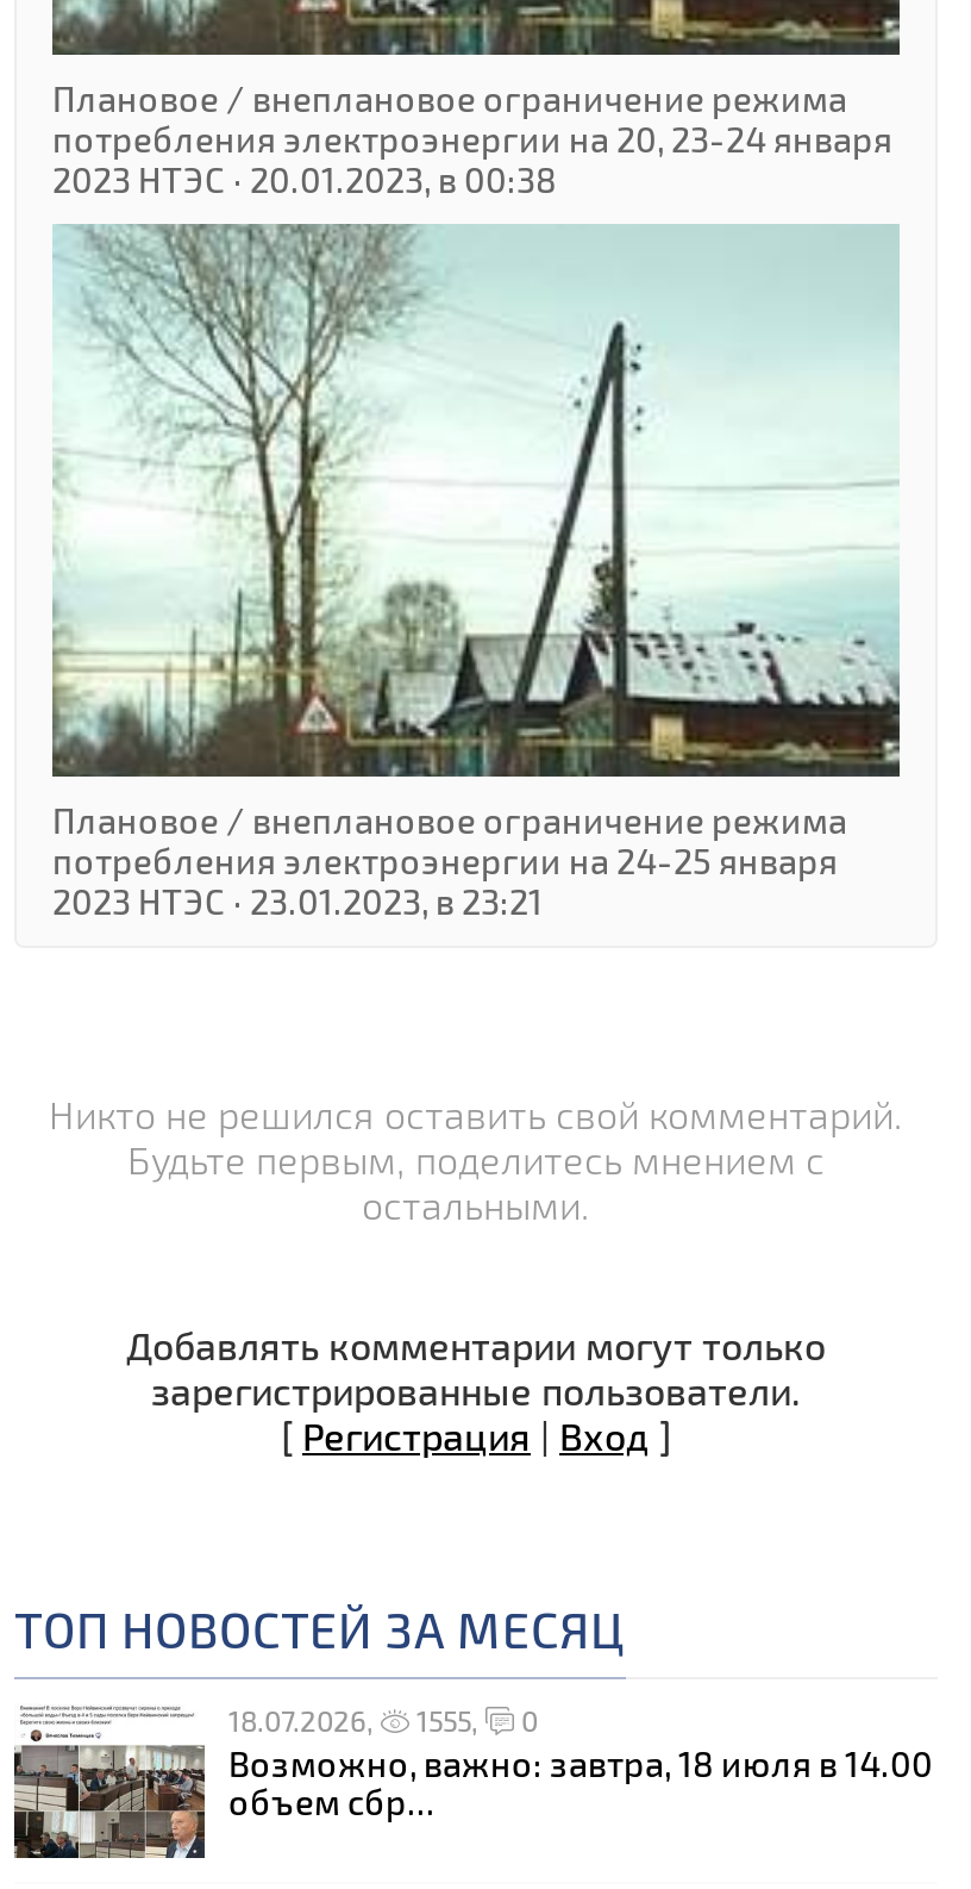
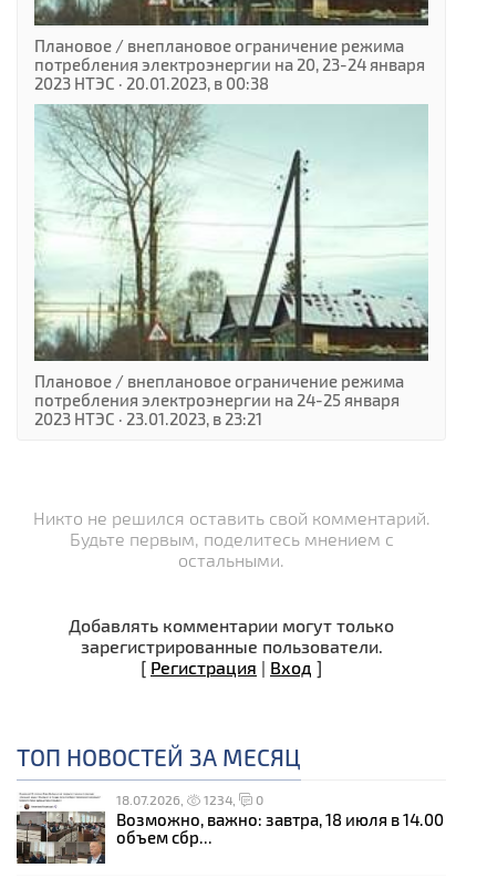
- 18.07.2026, 1555, 0
+ 18.07.2026, 1234, 0
